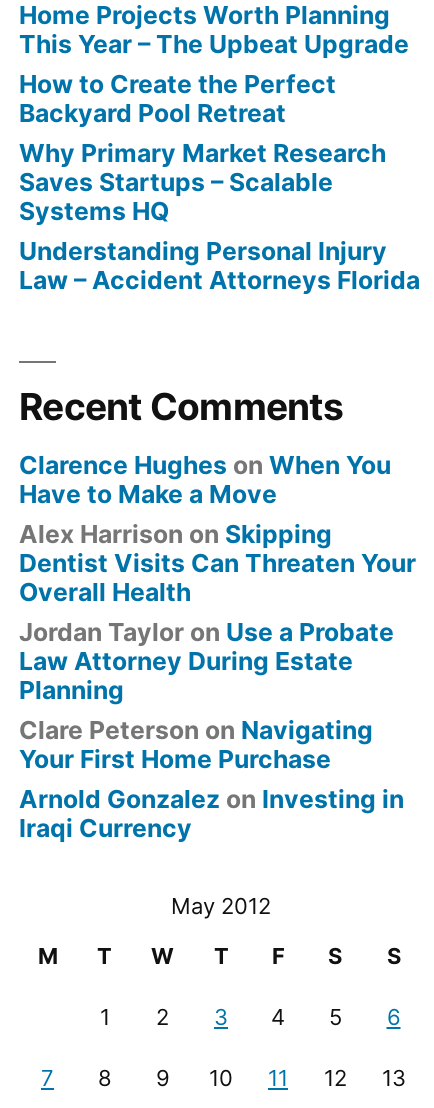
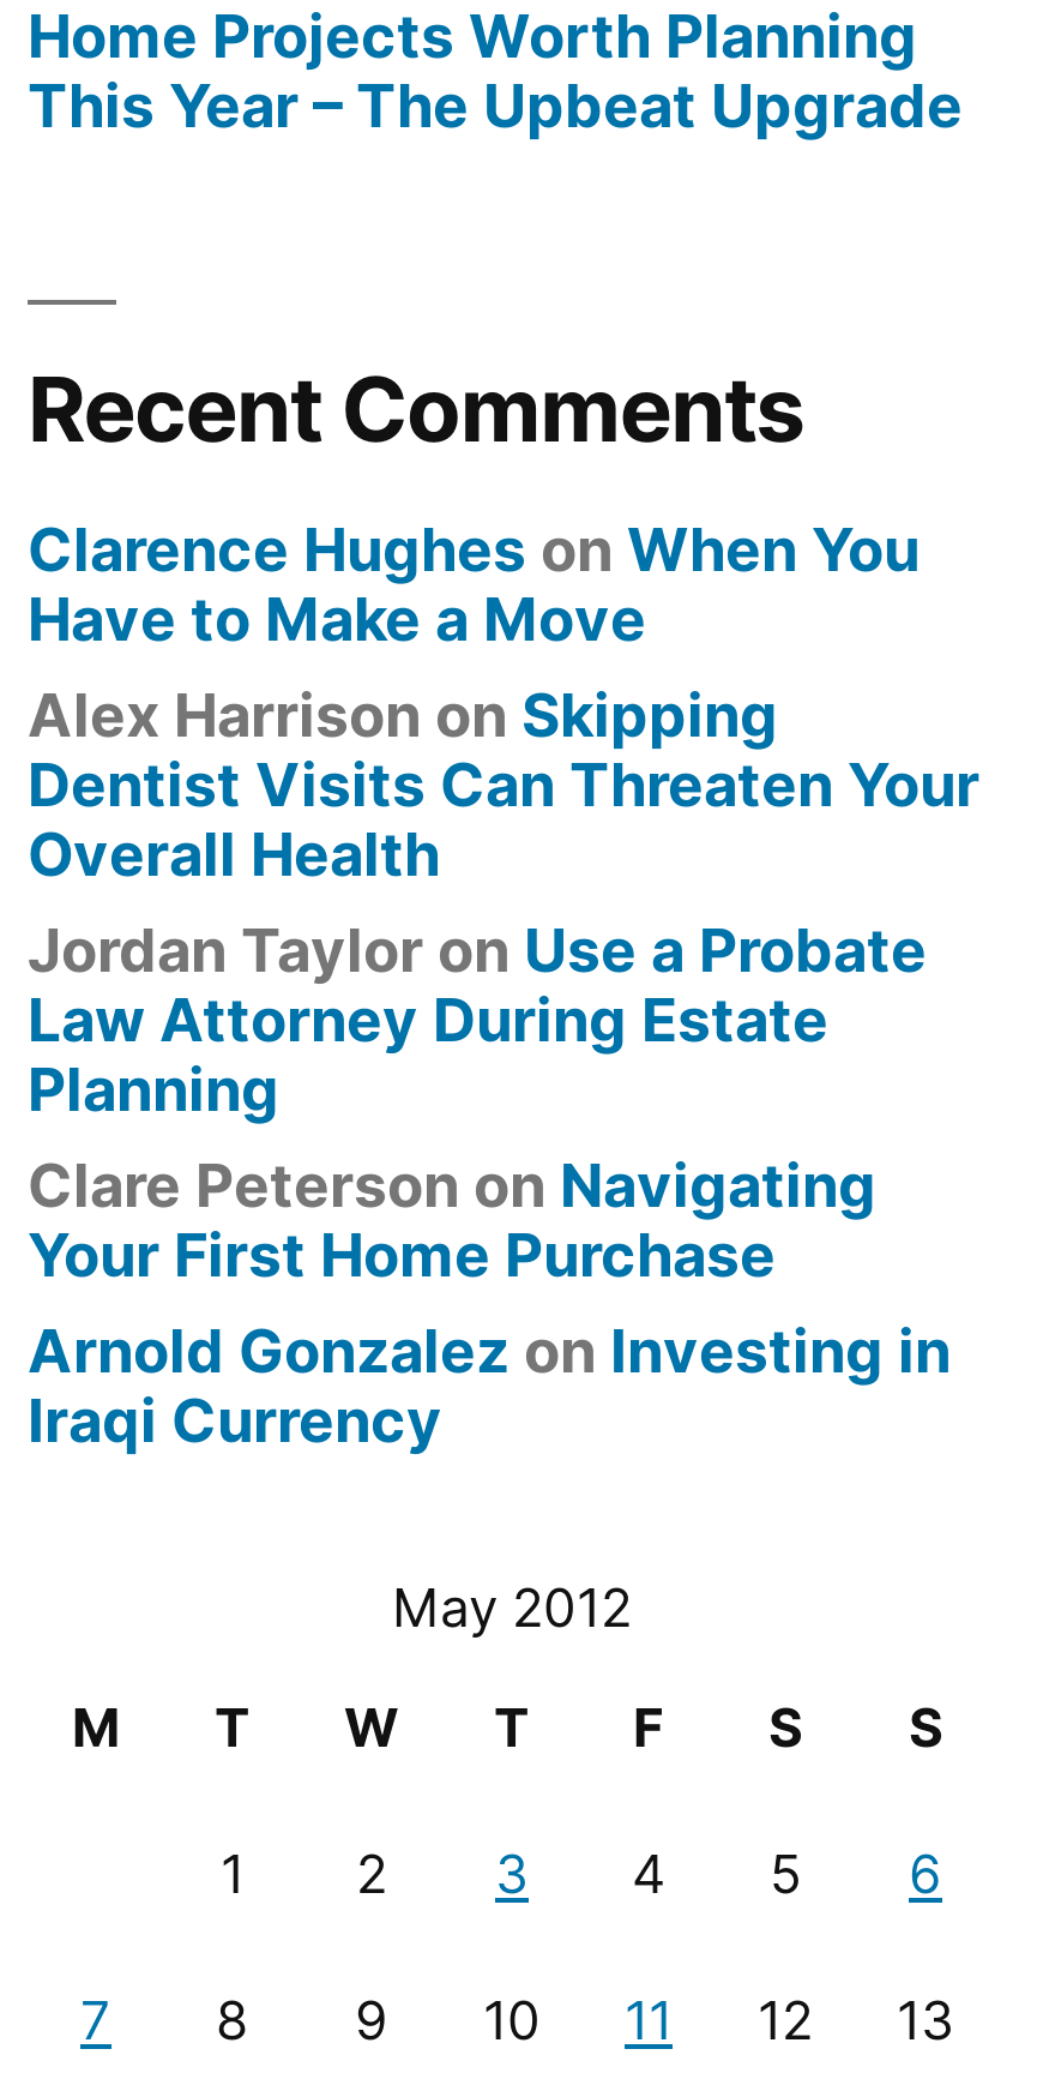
- How to Create the Perfect
- Backyard Pool Retreat
- Why Primary Market Research
- Saves Startups – Scalable
- Systems HQ
- Understanding Personal Injury
- Law – Accident Attorneys Florida
